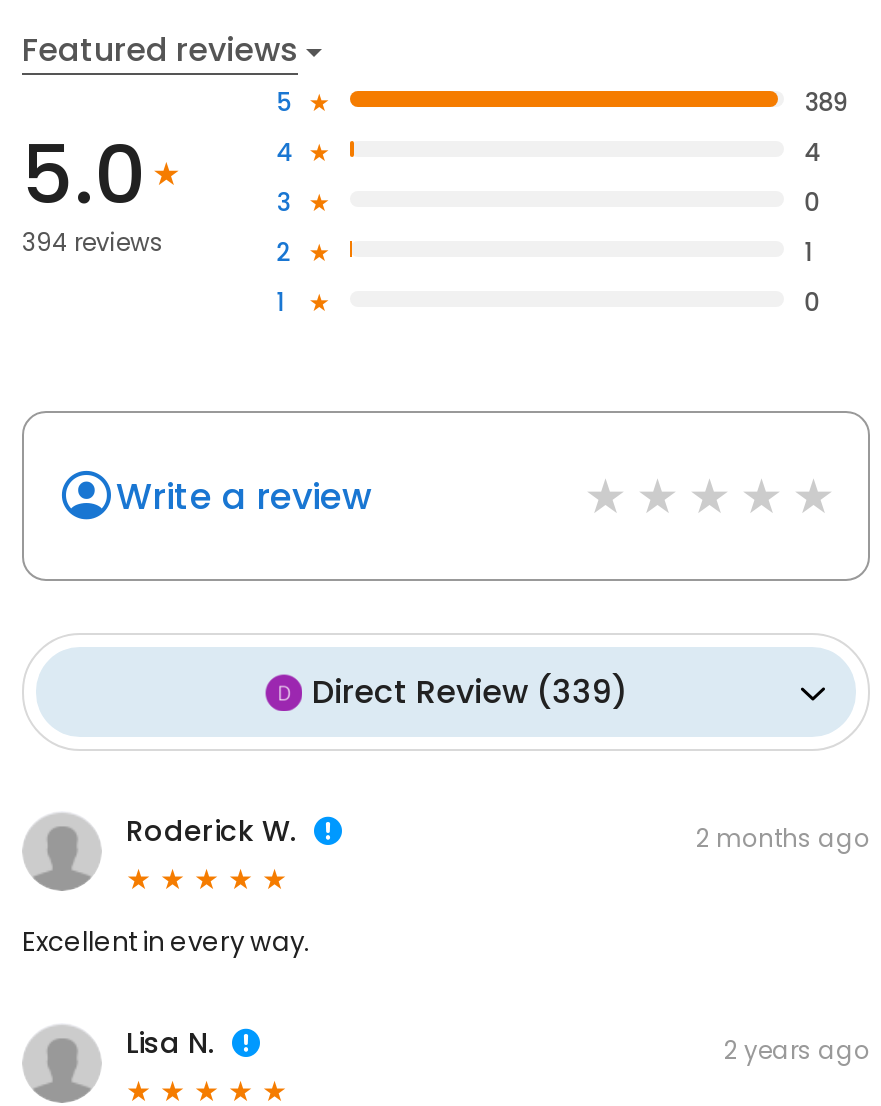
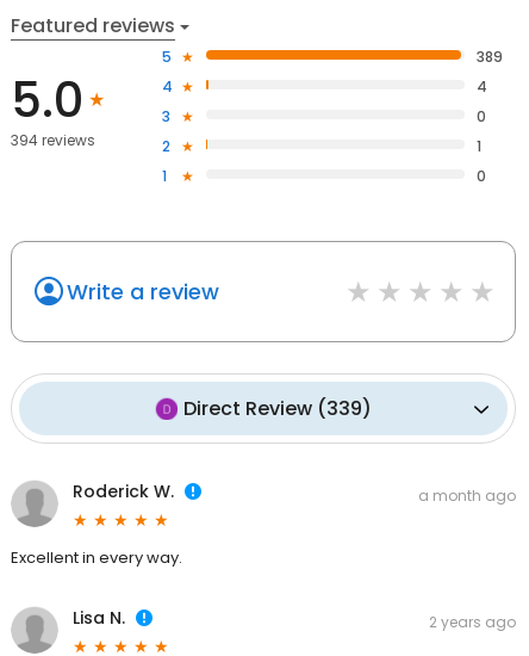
- 2 months ago
+ a month ago
